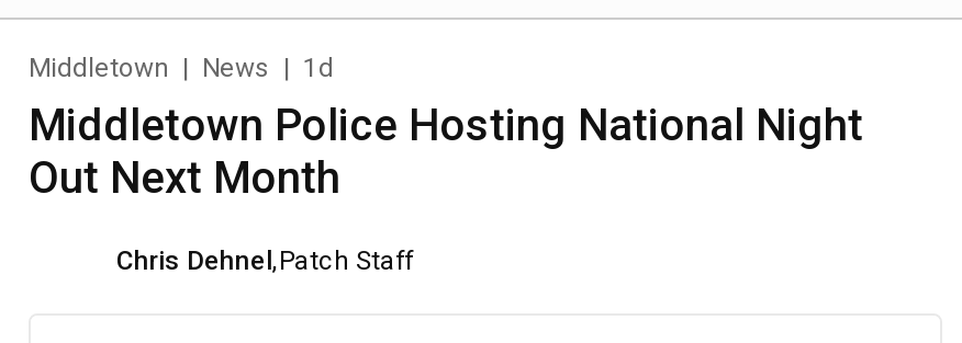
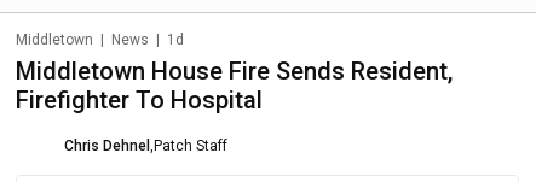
- Middletown Police Hosting National Night
- Out Next Month
+ Middletown House Fire Sends Resident,
+ Firefighter To Hospital
